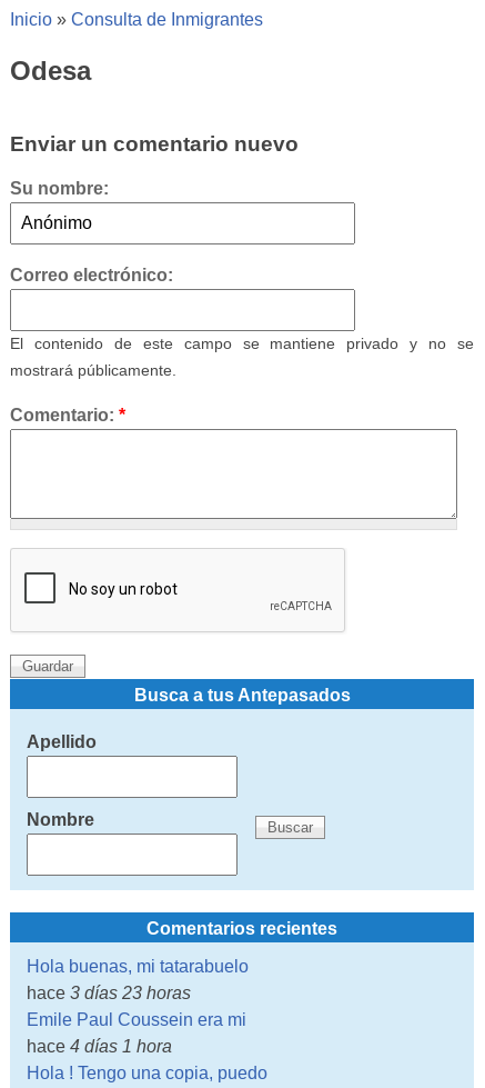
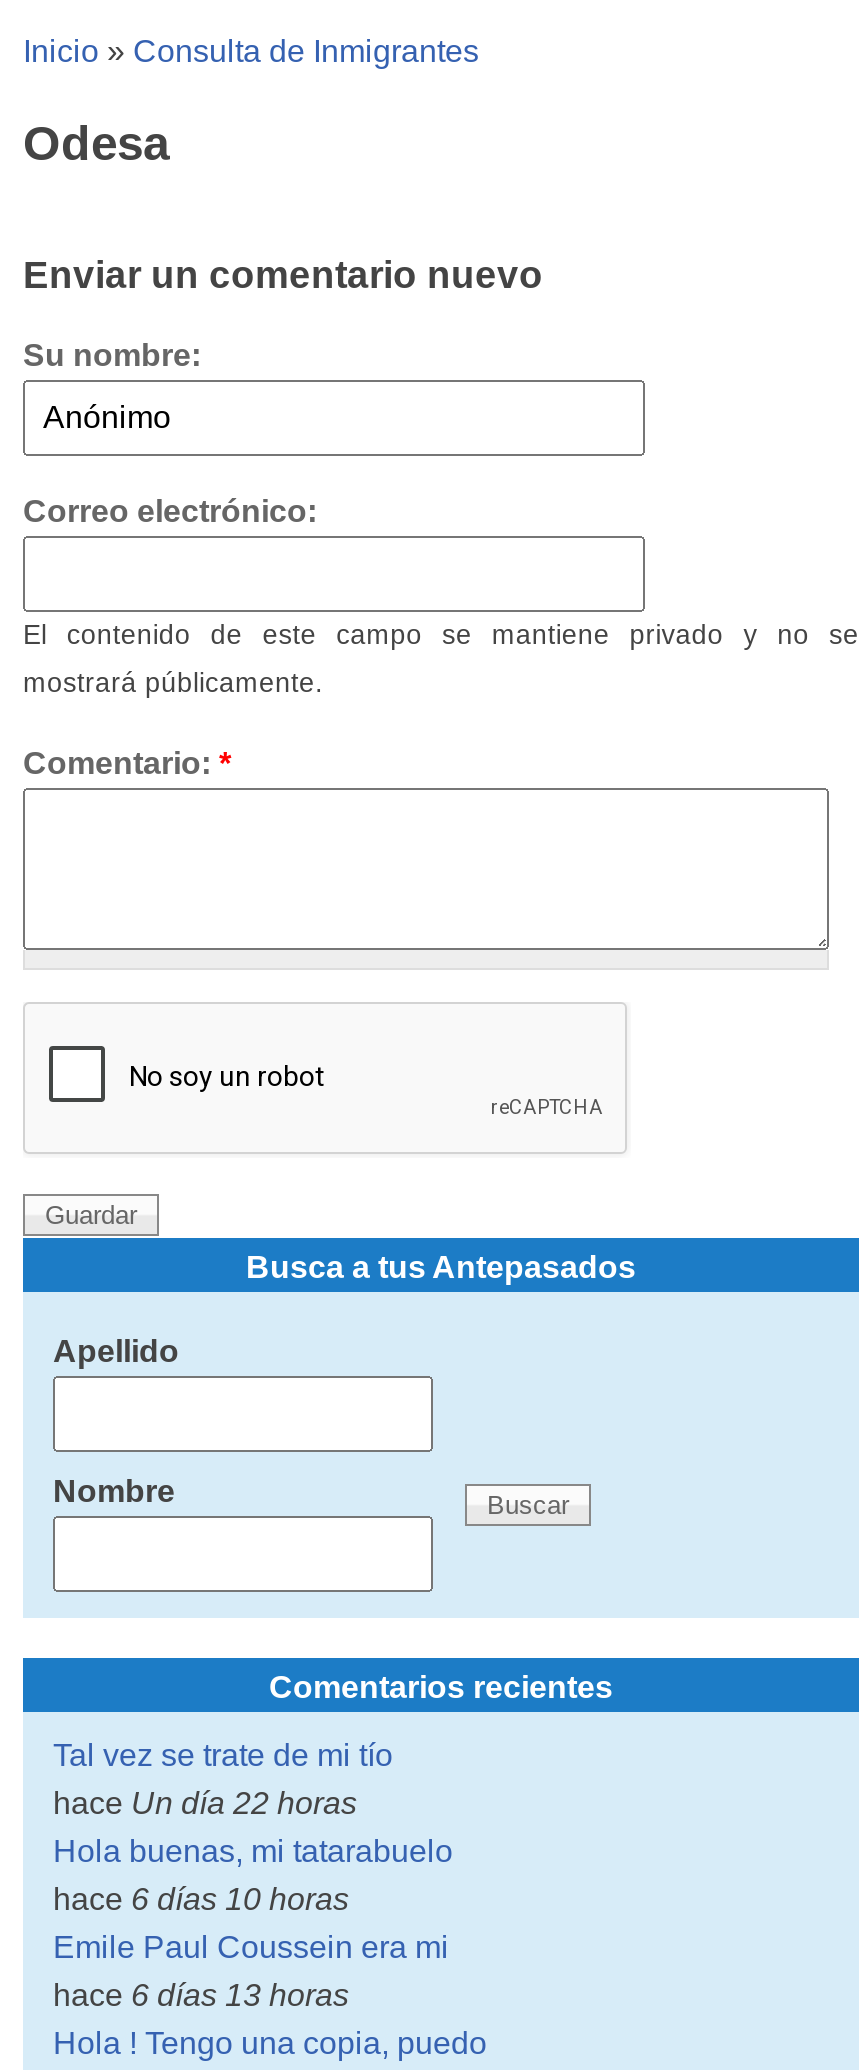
+ Tal vez se trate de mi tío
+ hace Un día 22 horas

- hace 3 días 23 horas
+ hace 6 días 10 horas

- hace 4 días 1 hora
+ hace 6 días 13 horas
